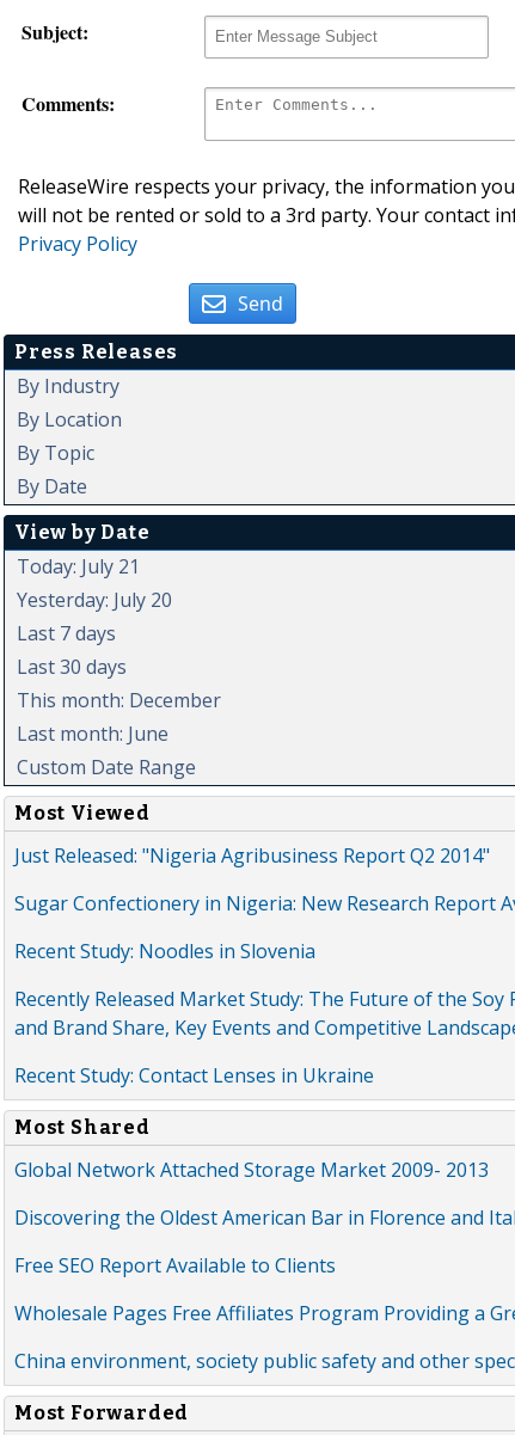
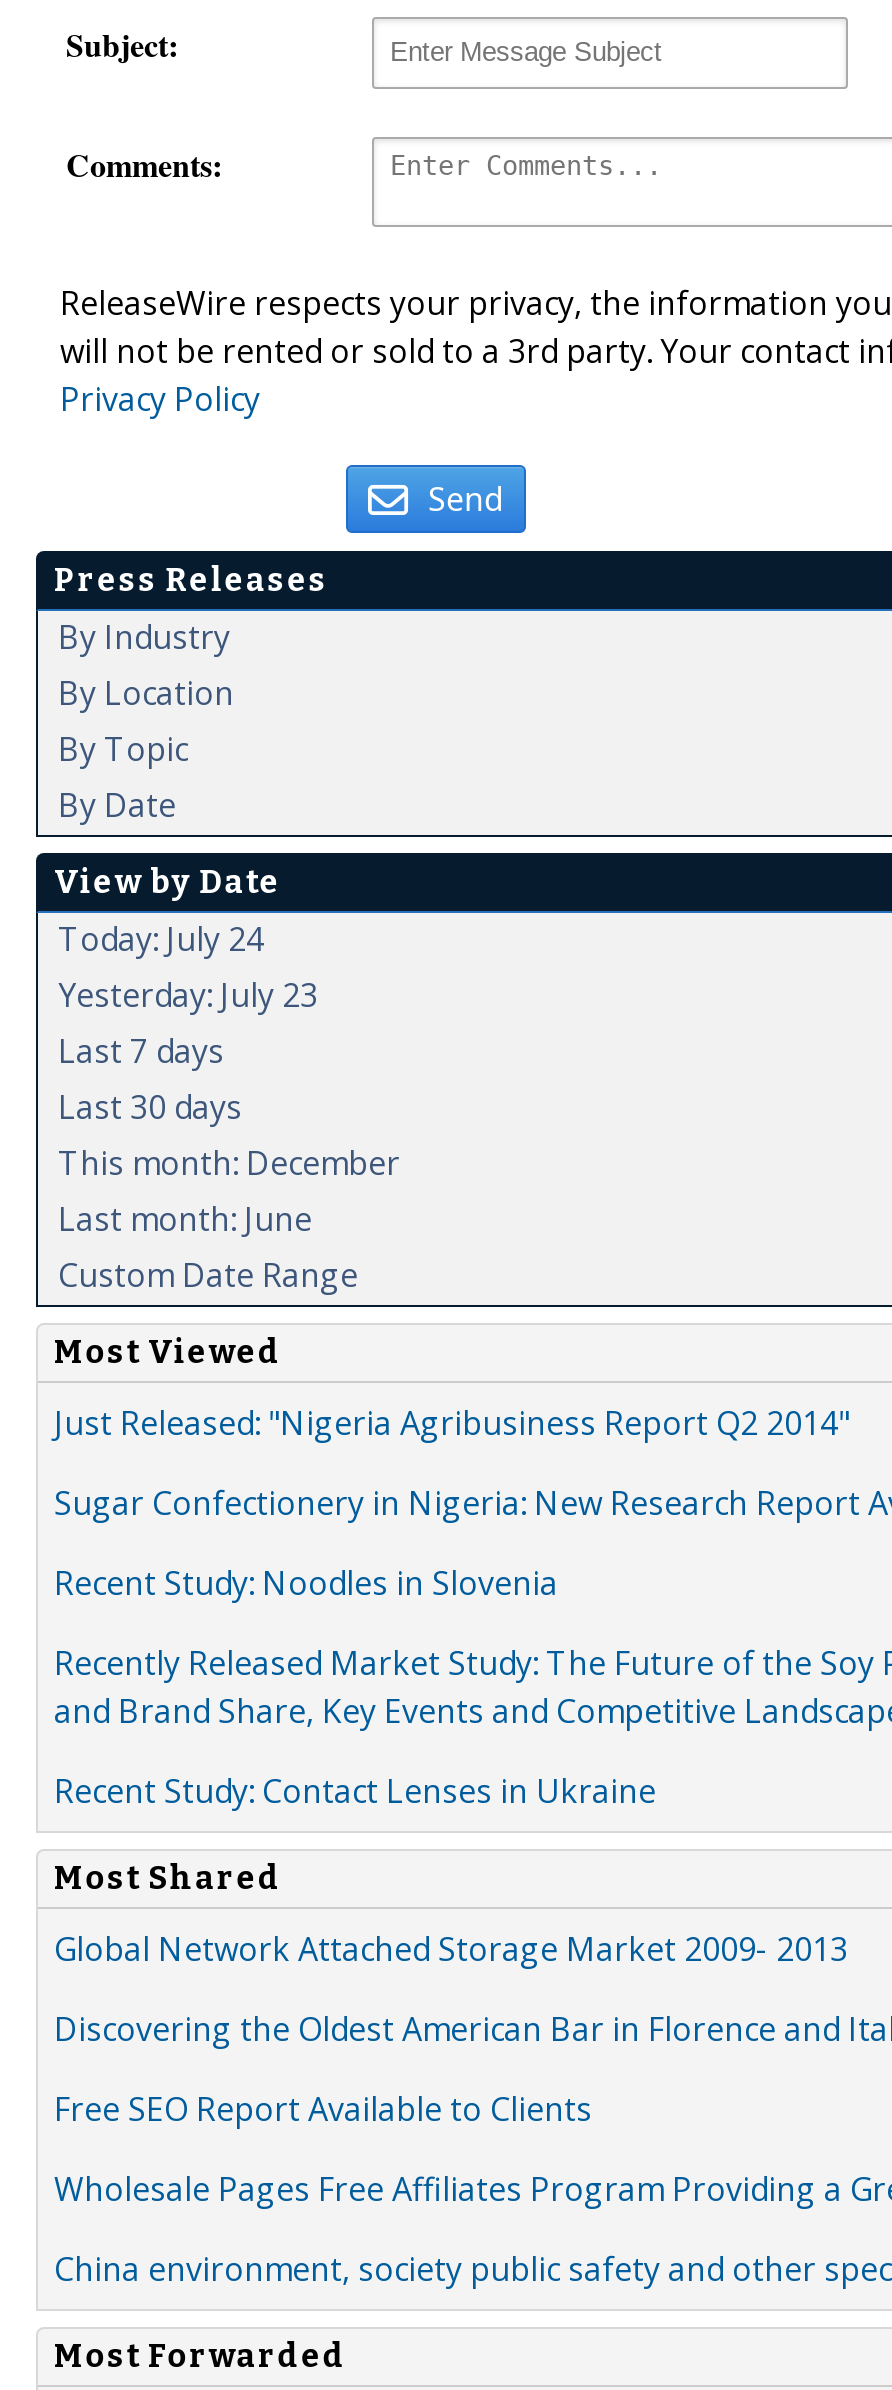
- Today: July 21
+ Today: July 24

- Yesterday: July 20
+ Yesterday: July 23
